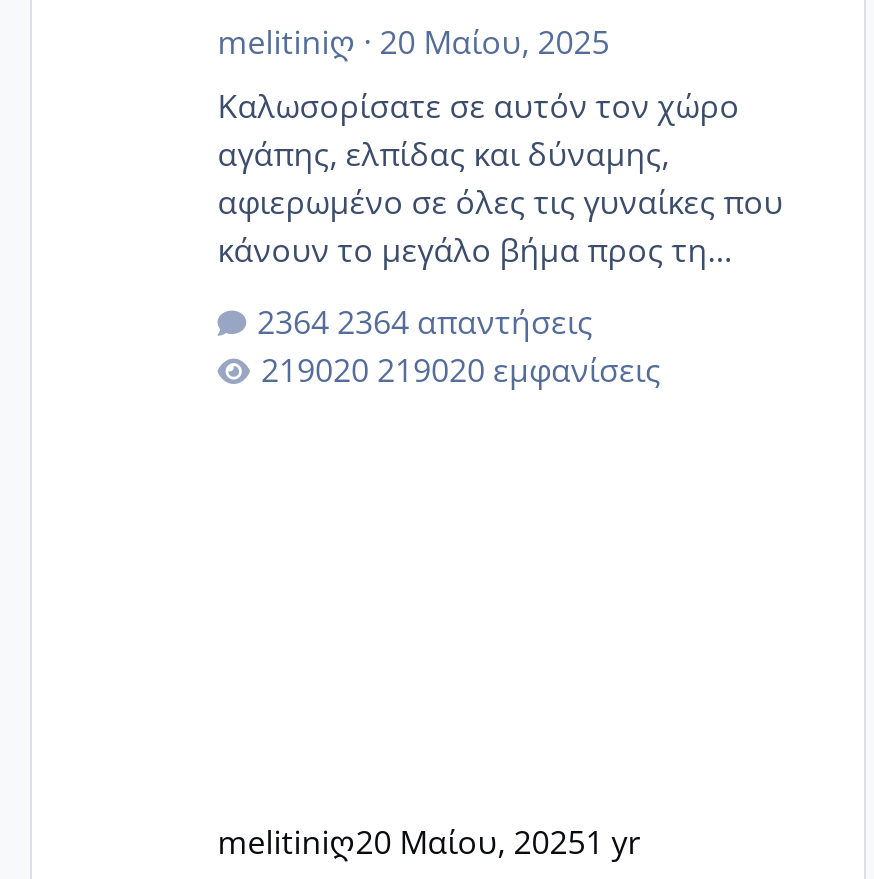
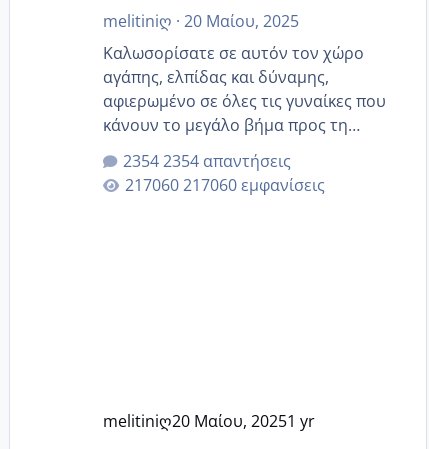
- 2364 απαντήσεις
+ 2354 απαντήσεις

- 219020 εμφανίσεις
+ 217060 εμφανίσεις
